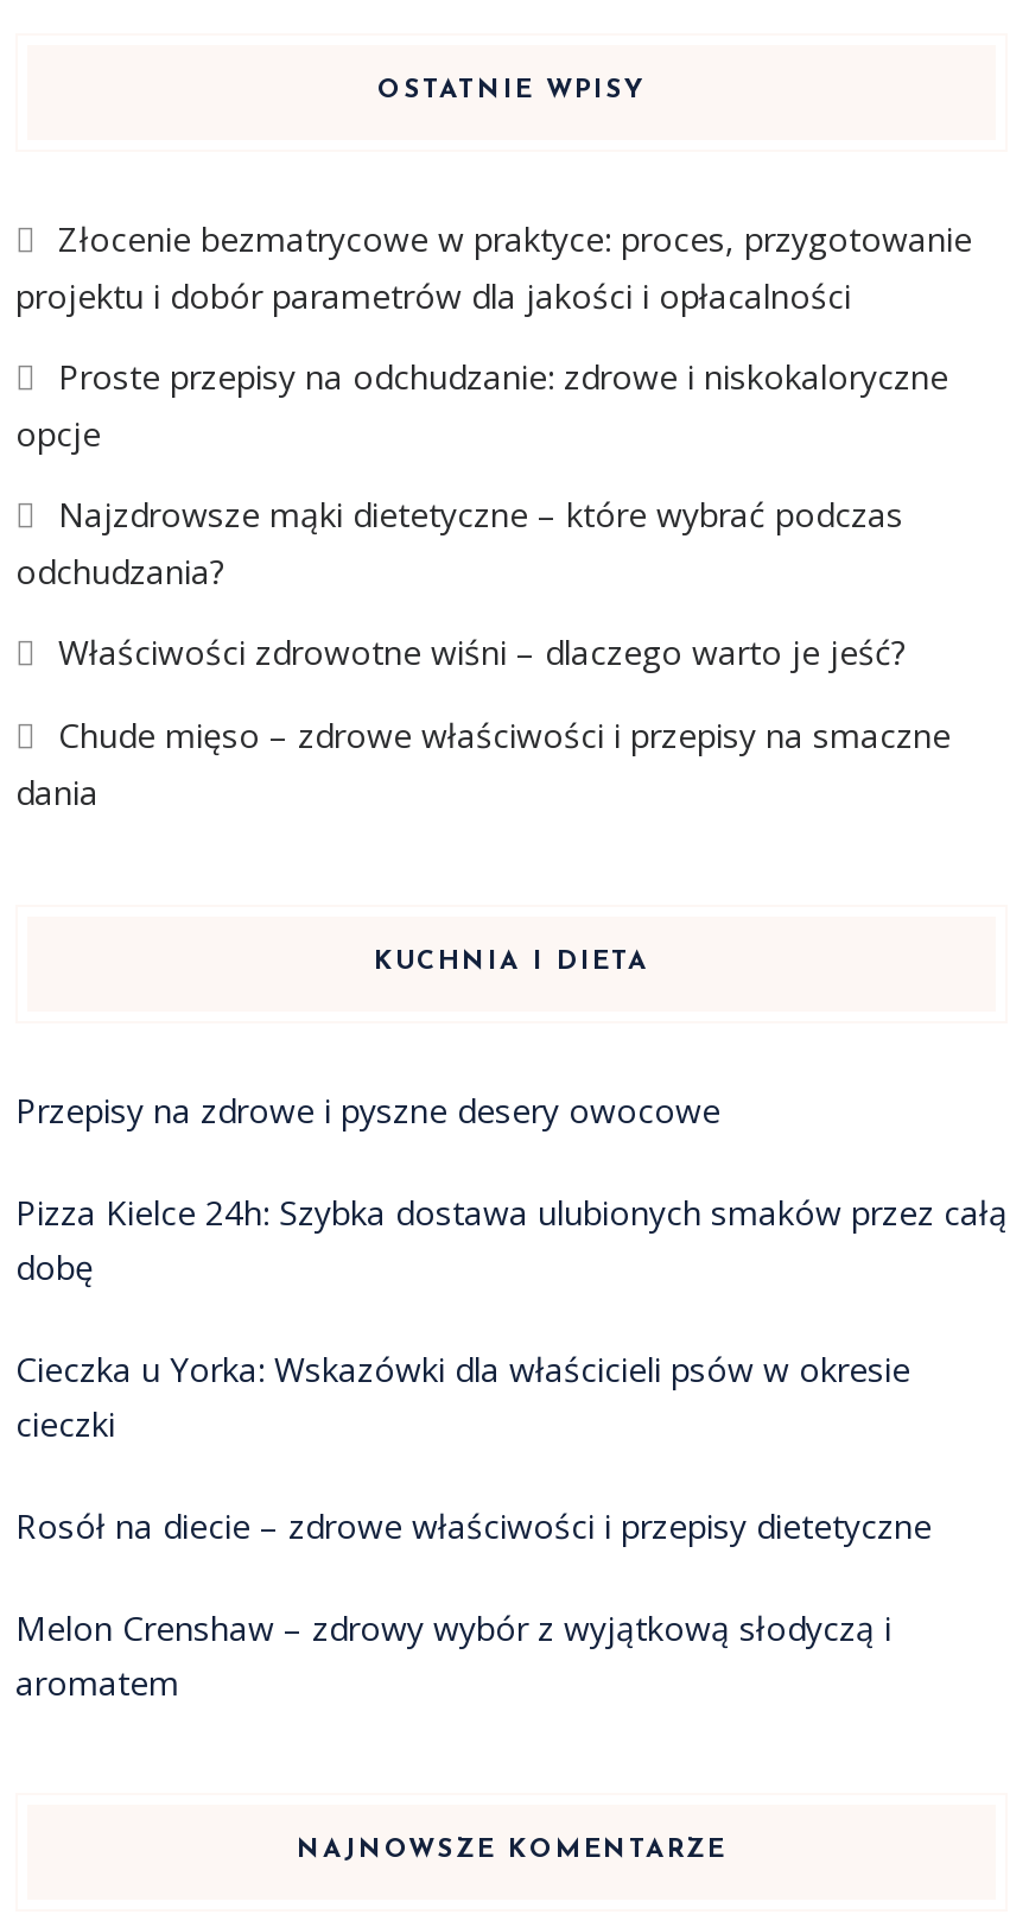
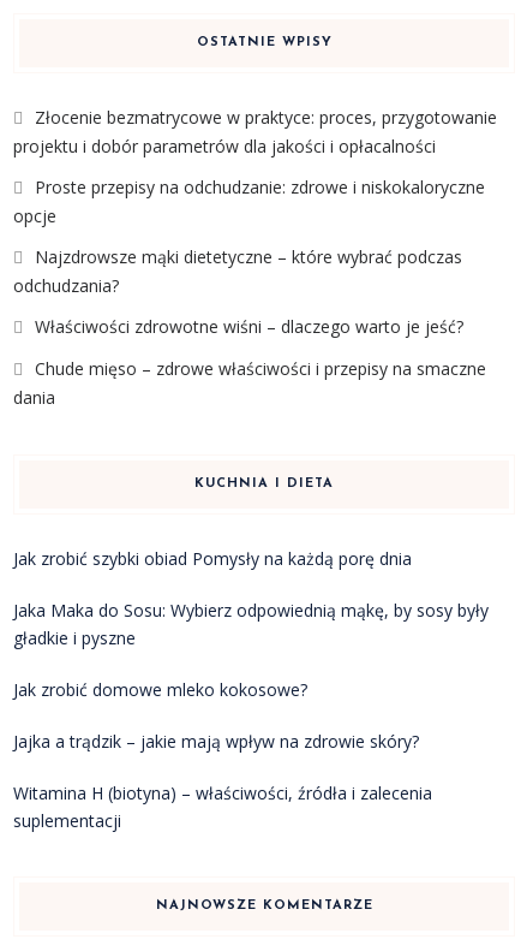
- Przepisy na zdrowe i pyszne desery owocowe
+ Jak zrobić szybki obiad Pomysły na każdą porę dnia

- Pizza Kielce 24h: Szybka dostawa ulubionych smaków przez całą
- dobę
+ Jaka Maka do Sosu: Wybierz odpowiednią mąkę, by sosy były
+ gładkie i pyszne

- Cieczka u Yorka: Wskazówki dla właścicieli psów w okresie
- cieczki
+ Jak zrobić domowe mleko kokosowe?

- Rosół na diecie – zdrowe właściwości i przepisy dietetyczne
+ Jajka a trądzik – jakie mają wpływ na zdrowie skóry?

- Melon Crenshaw – zdrowy wybór z wyjątkową słodyczą i
- aromatem
+ Witamina H (biotyna) – właściwości, źródła i zalecenia
+ suplementacji
